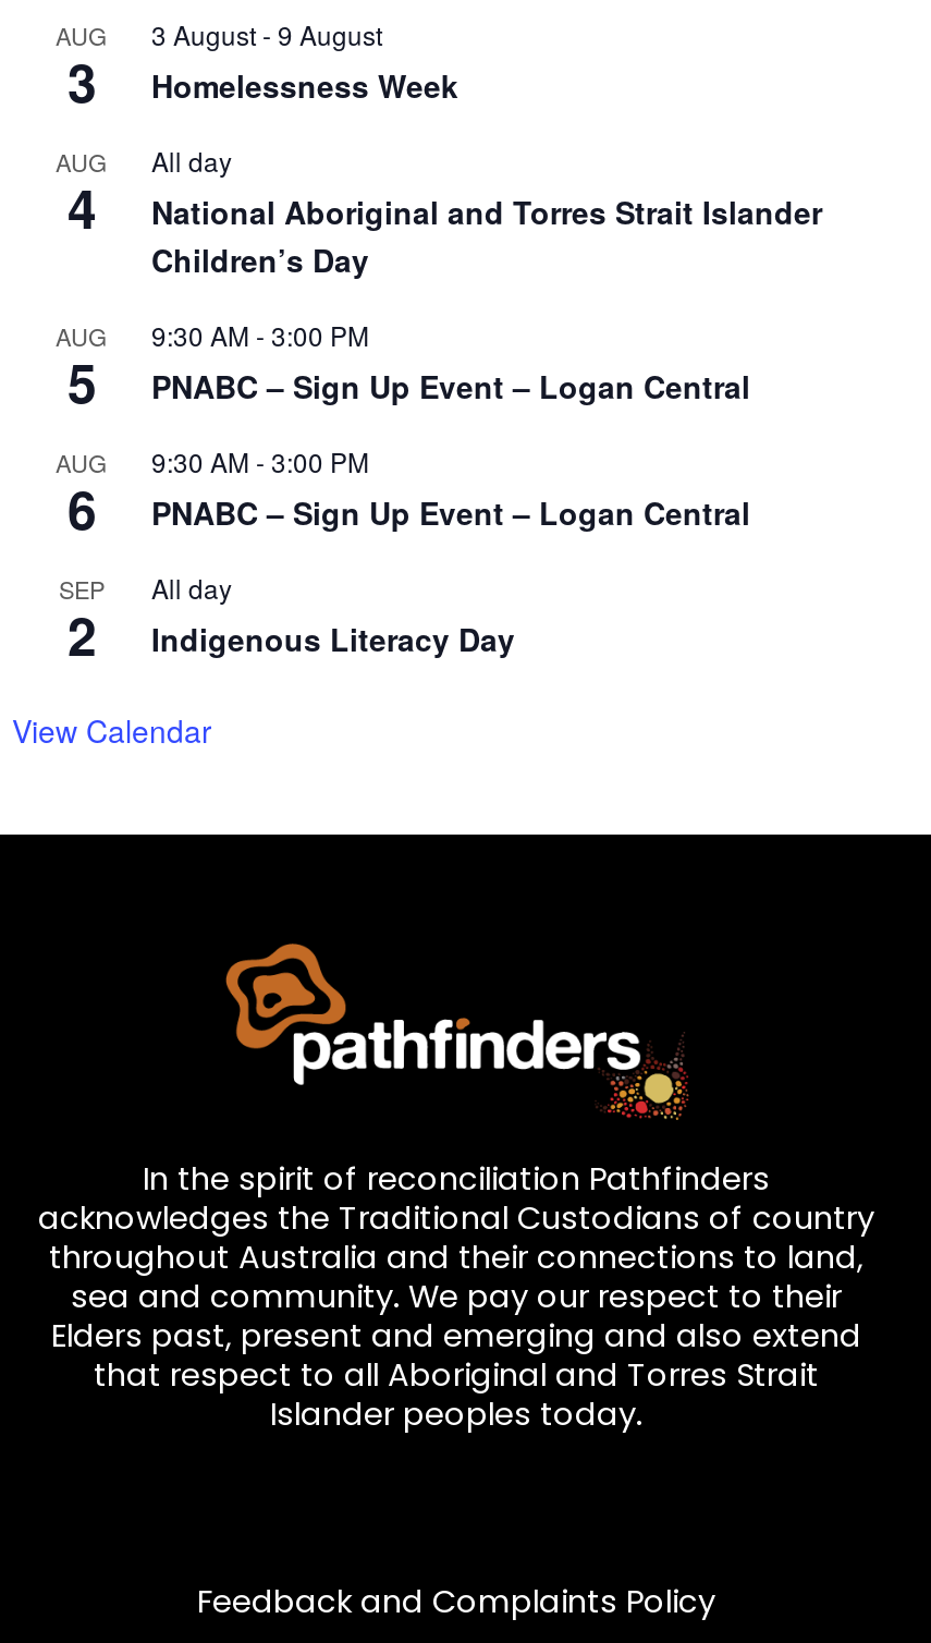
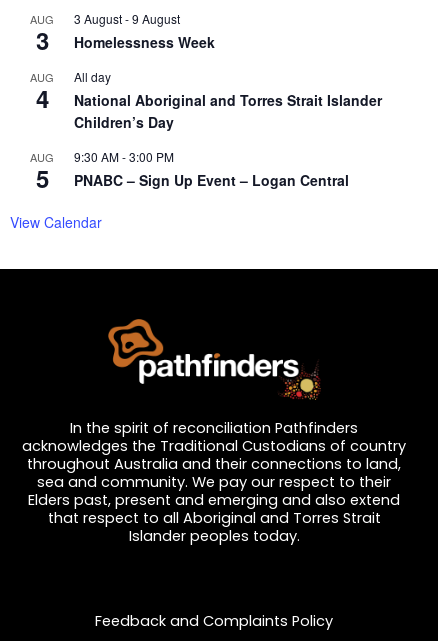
- AUG
- 6

- 9:30 AM - 3:00 PM
- PNABC – Sign Up Event – Logan Central
- SEP
- 2

- All day
- Indigenous Literacy Day
